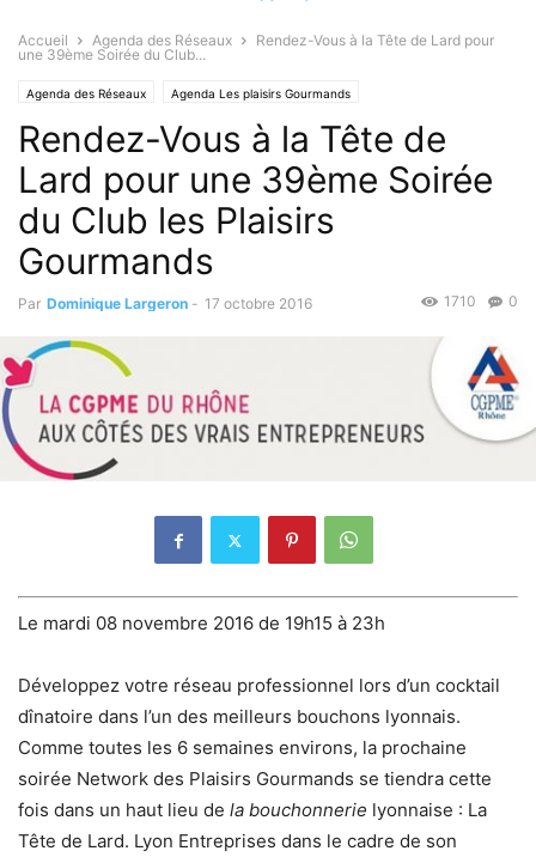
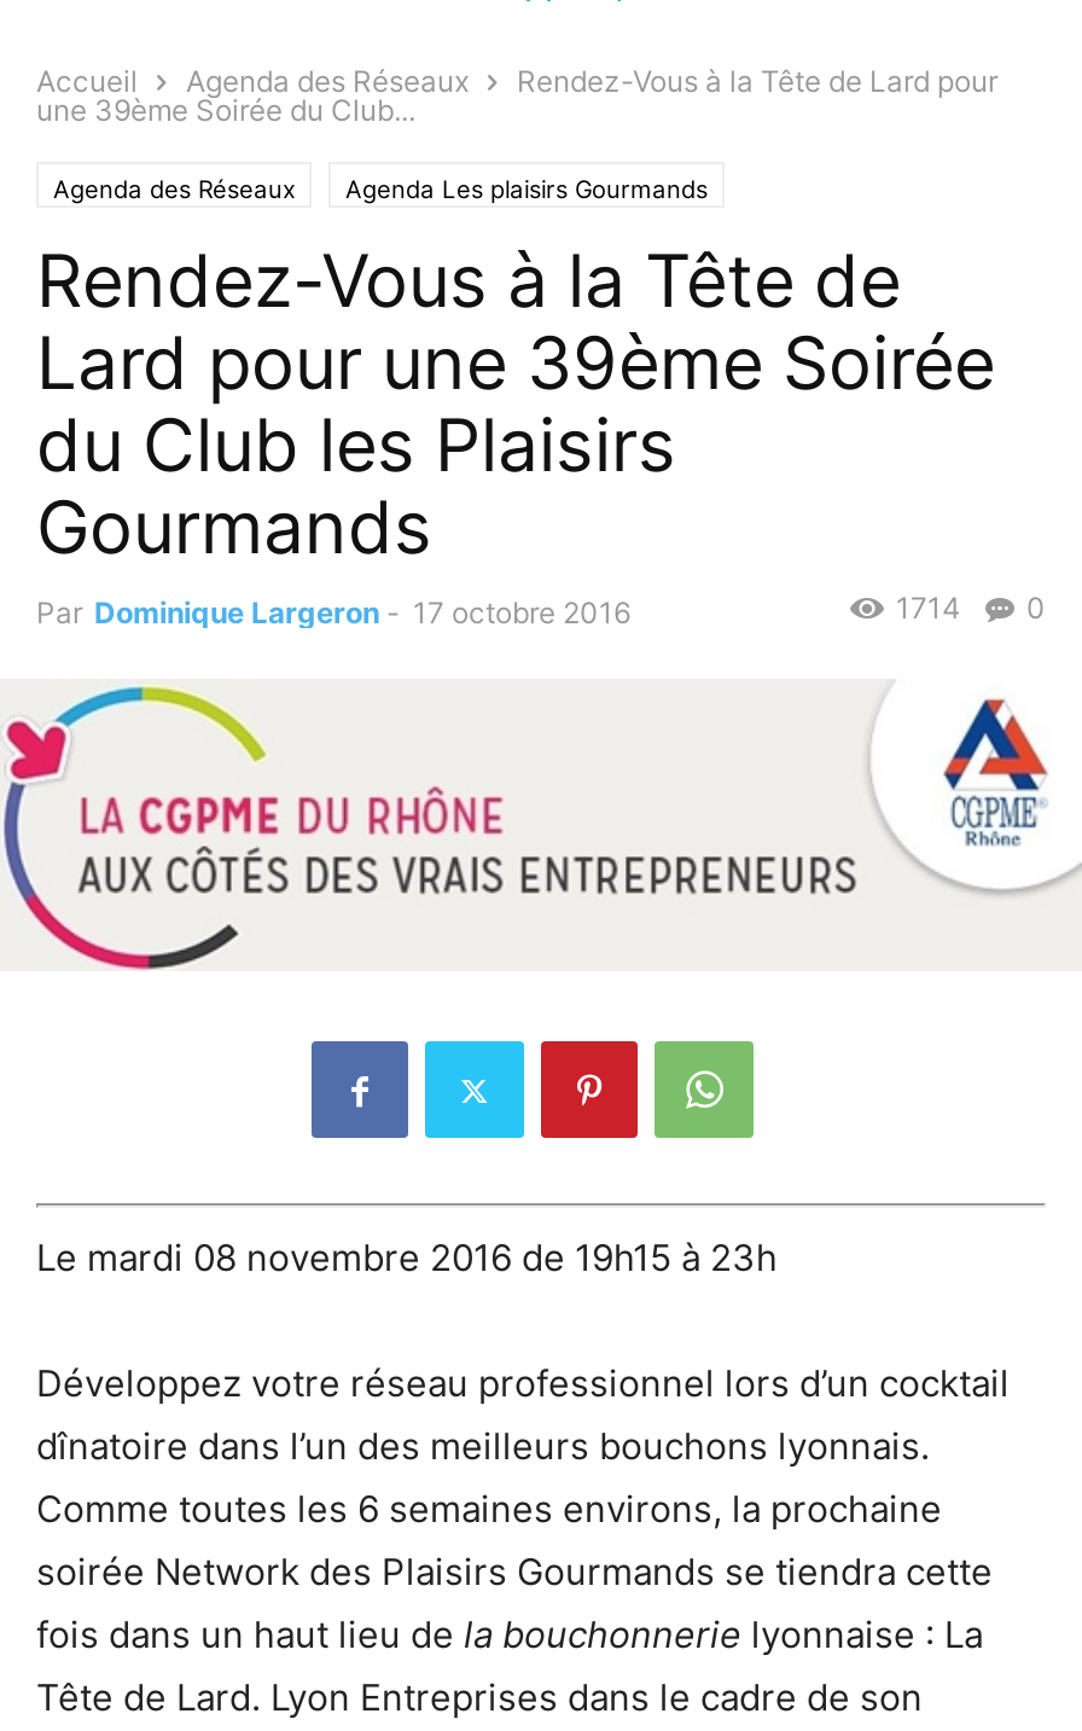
- 1710 0
+ 1714 0
